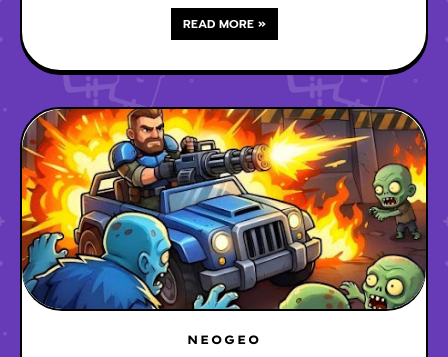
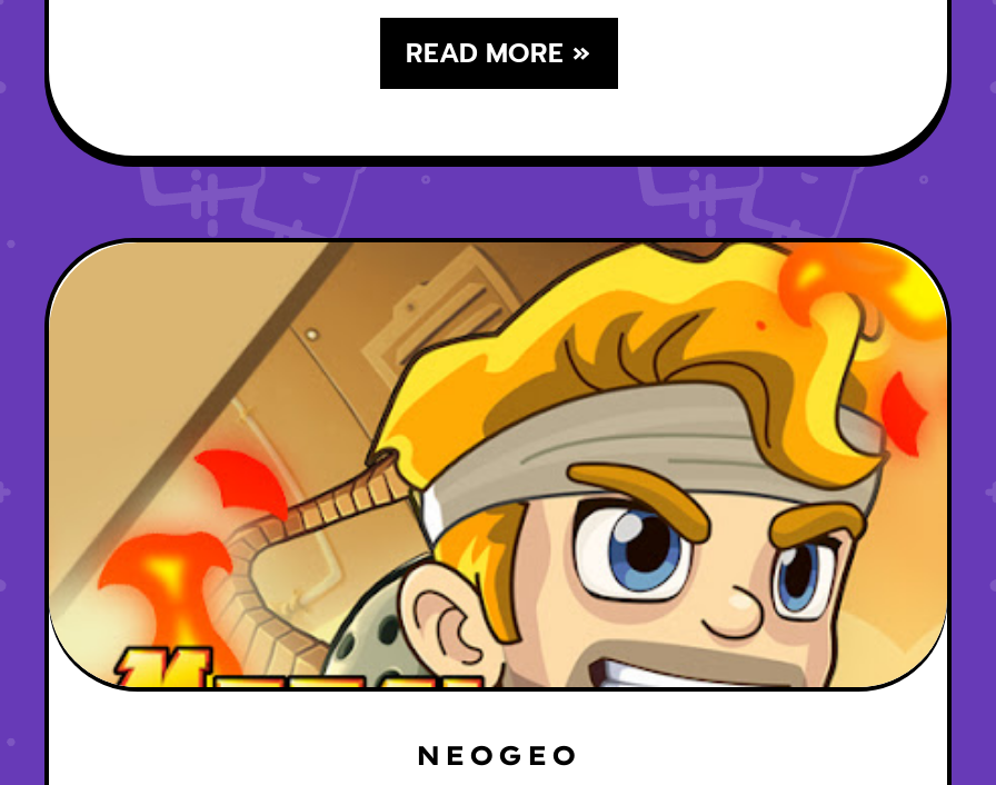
- [image]
+ [image]
